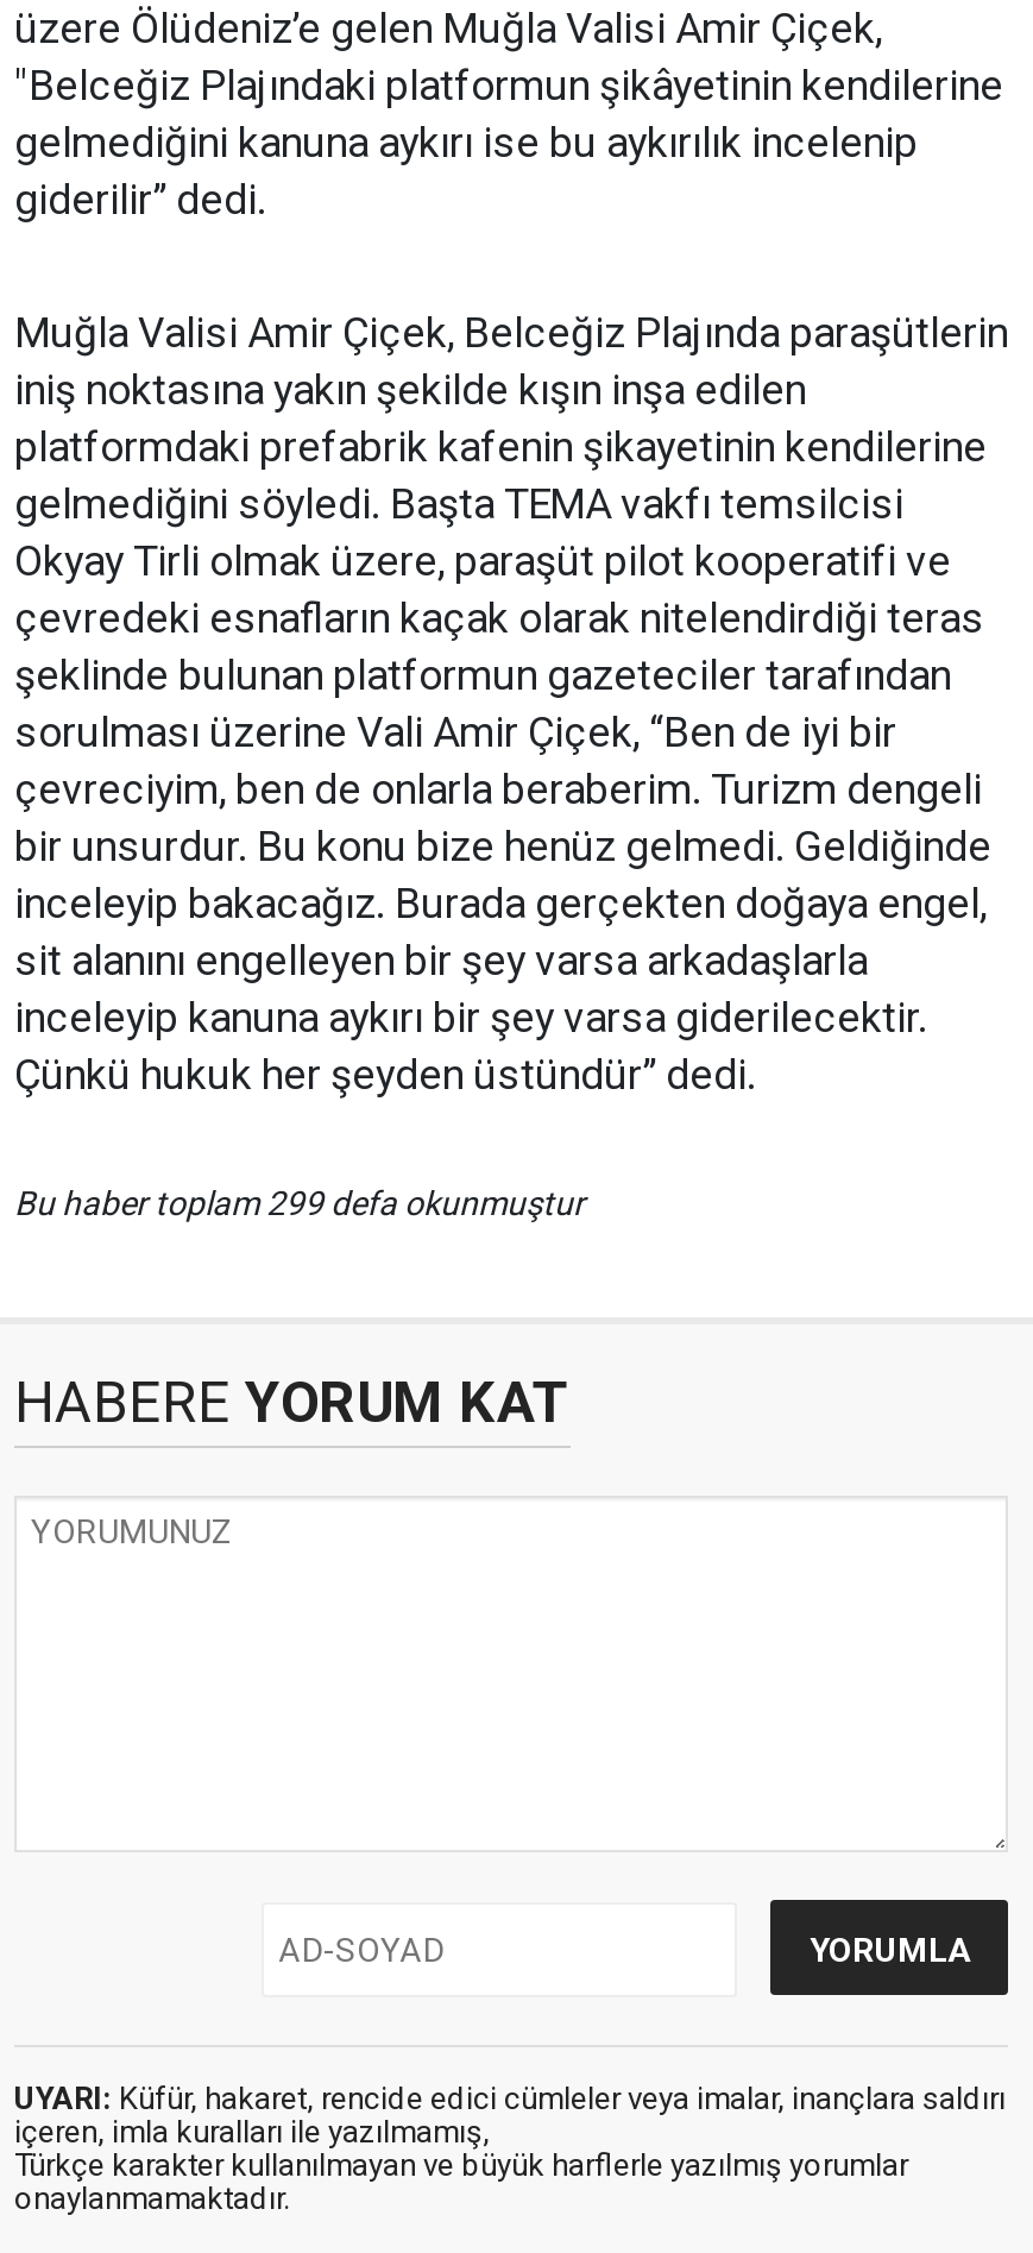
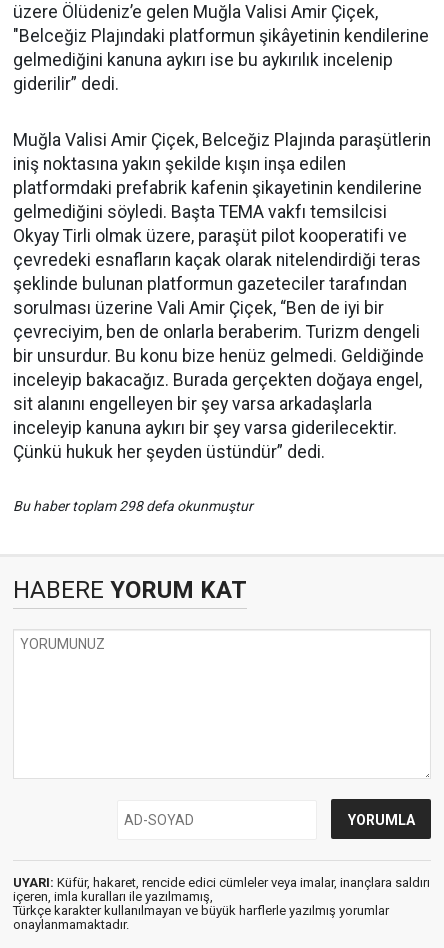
- Bu haber toplam 299 defa okunmuştur
+ Bu haber toplam 298 defa okunmuştur
